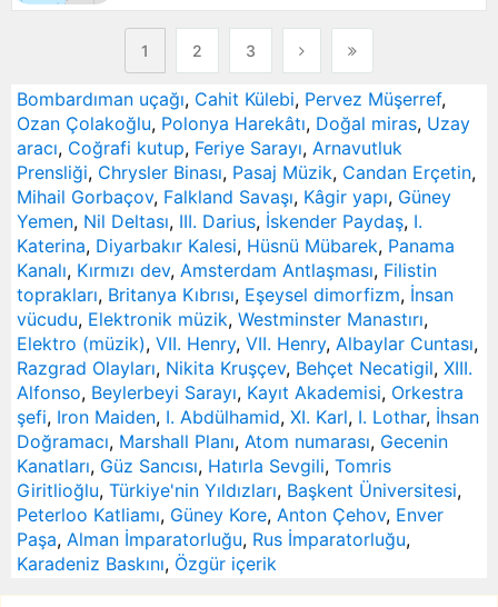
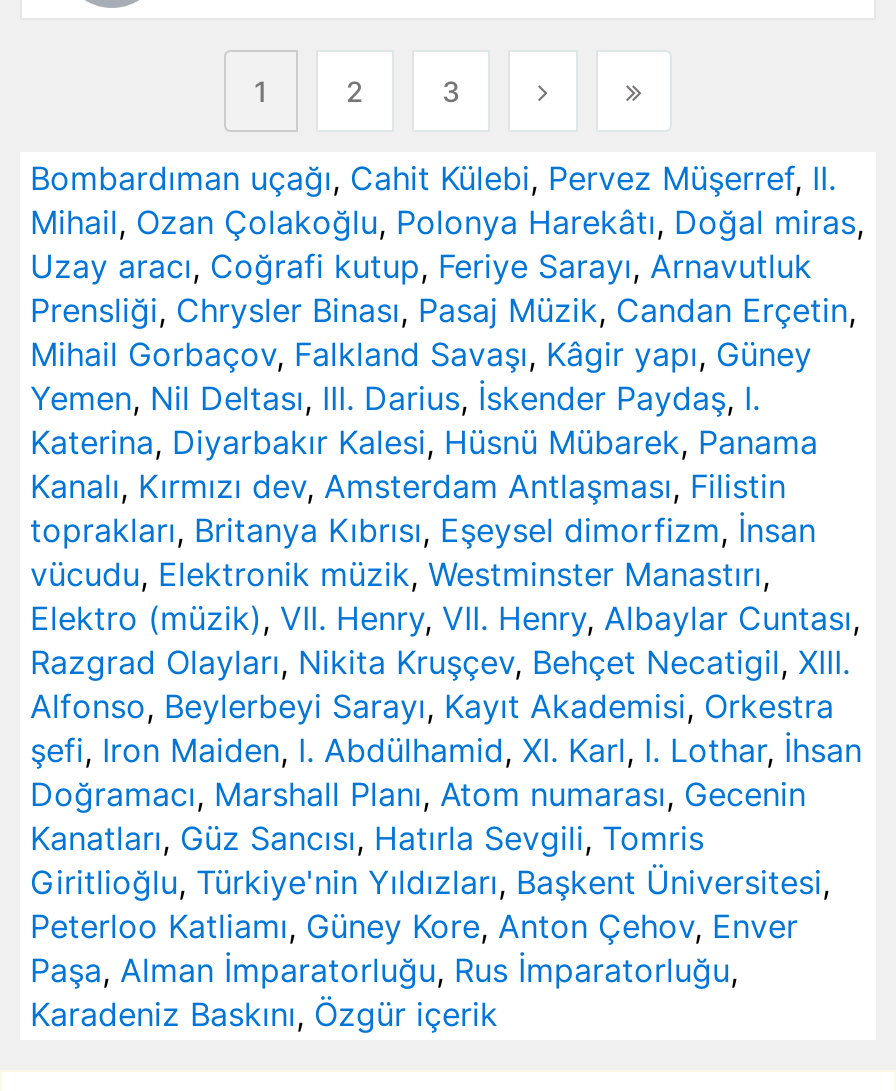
- Bombardıman uçağı, Cahit Külebi, Pervez Müşerref,
- Ozan Çolakoğlu, Polonya Harekâtı, Doğal miras, Uzay
- aracı, Coğrafi kutup, Feriye Sarayı, Arnavutluk
+ Bombardıman uçağı, Cahit Külebi, Pervez Müşerref, II.
+ Mihail, Ozan Çolakoğlu, Polonya Harekâtı, Doğal miras,
+ Uzay aracı, Coğrafi kutup, Feriye Sarayı, Arnavutluk
